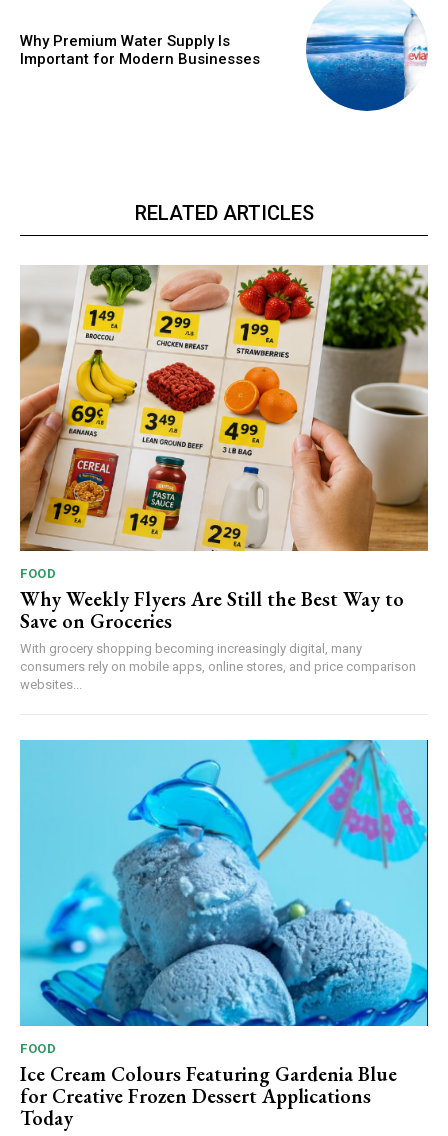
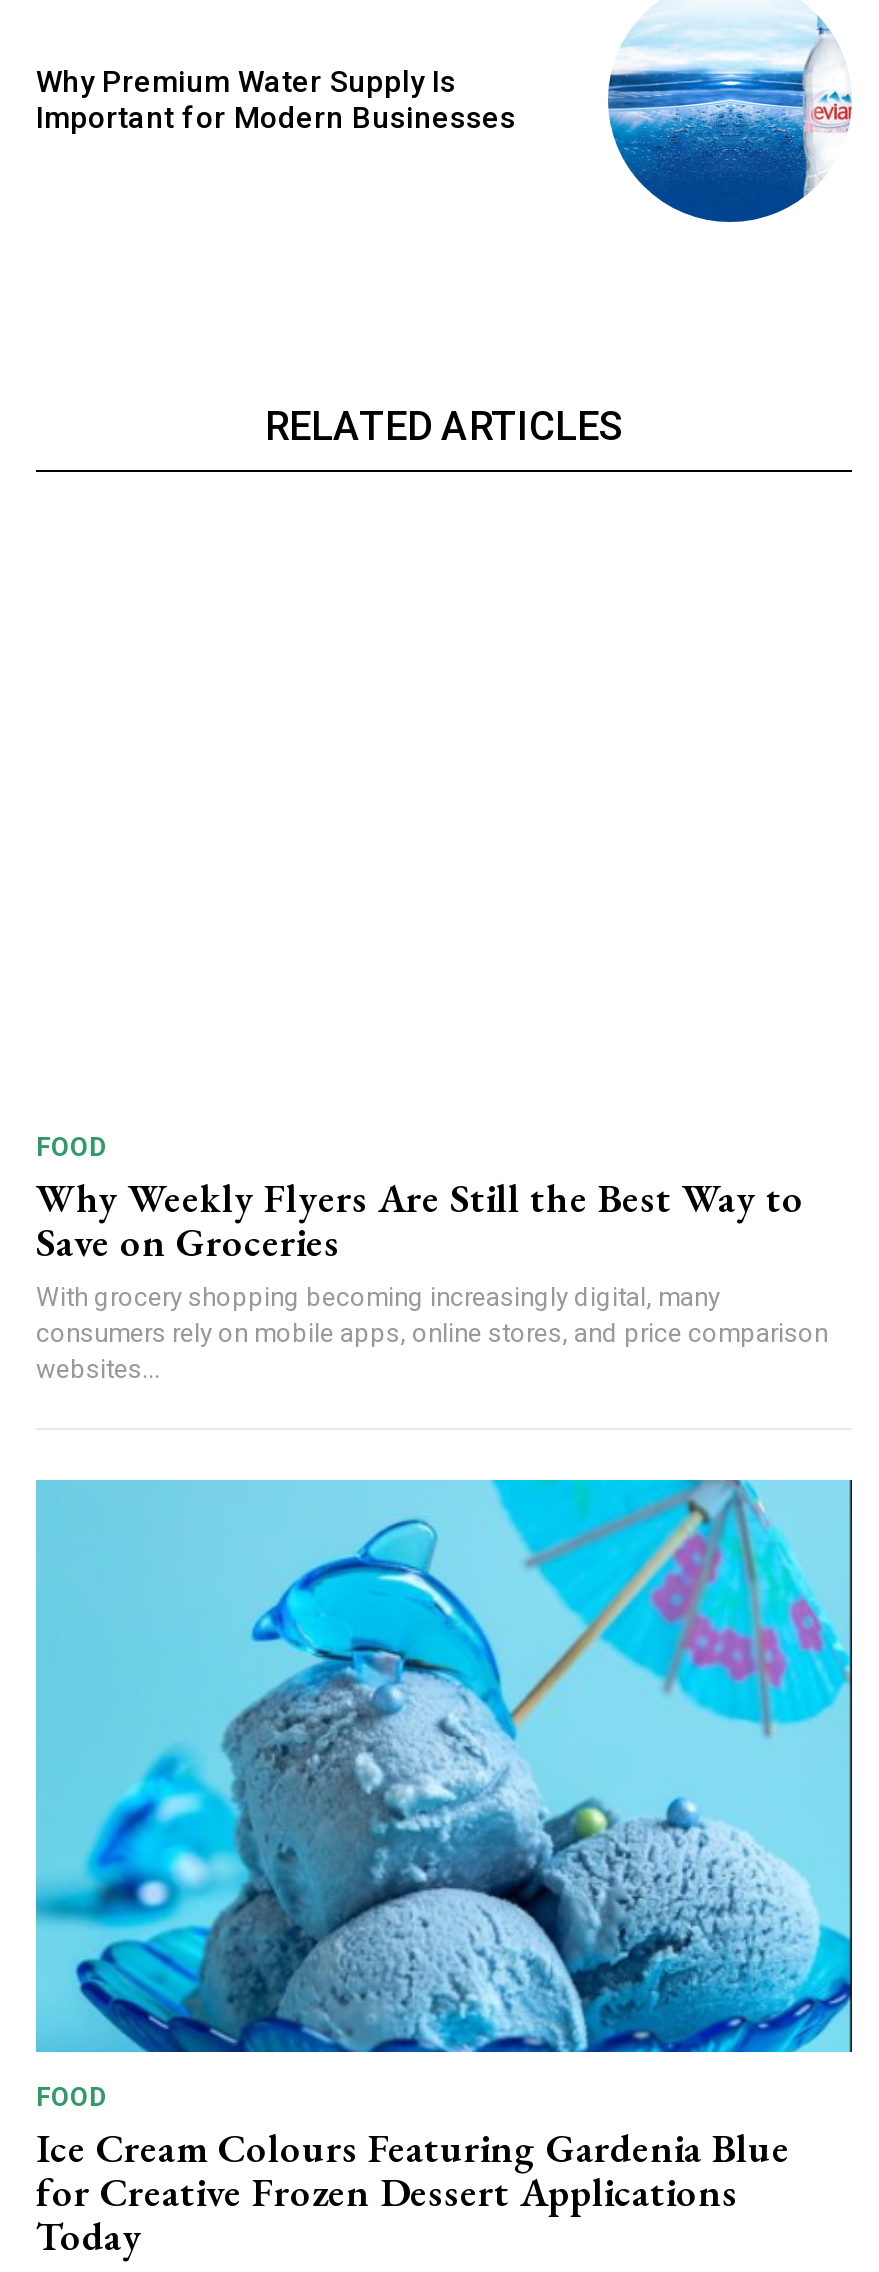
- [image]
